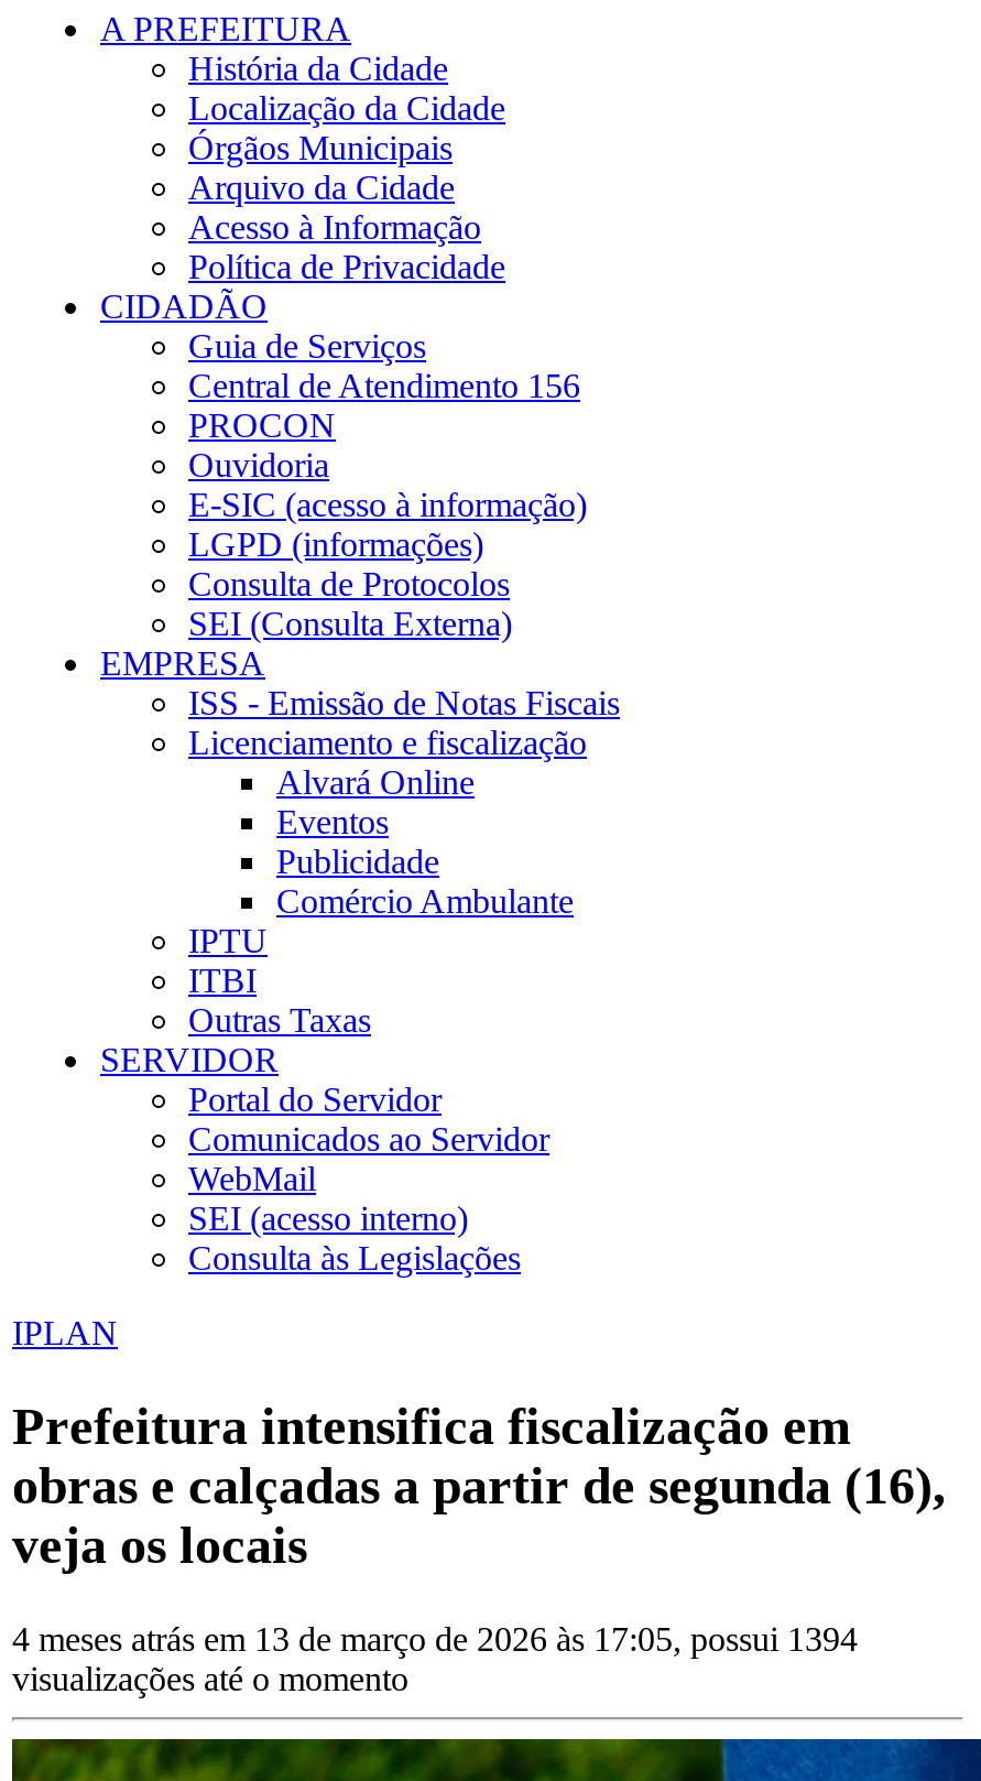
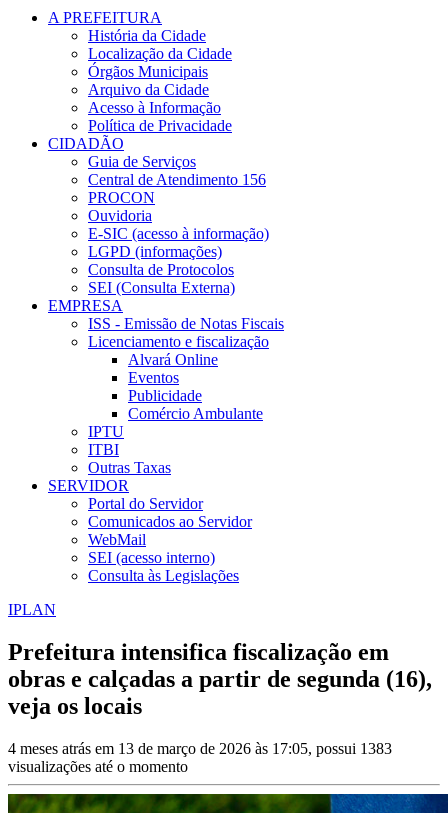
- 4 meses atrás em 13 de março de 2026 às 17:05, possui 1394
+ 4 meses atrás em 13 de março de 2026 às 17:05, possui 1383
